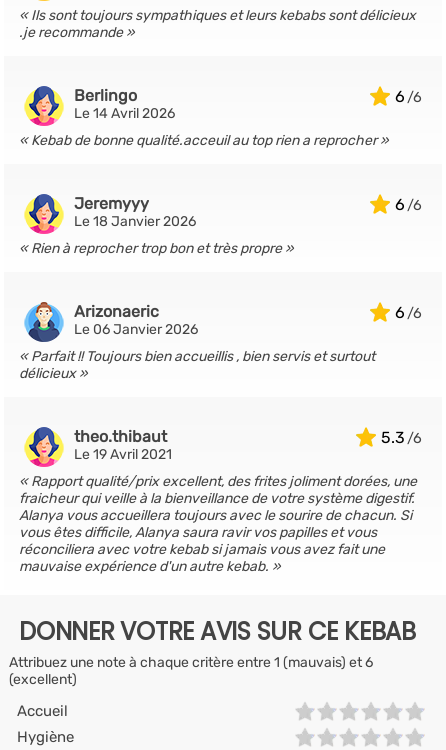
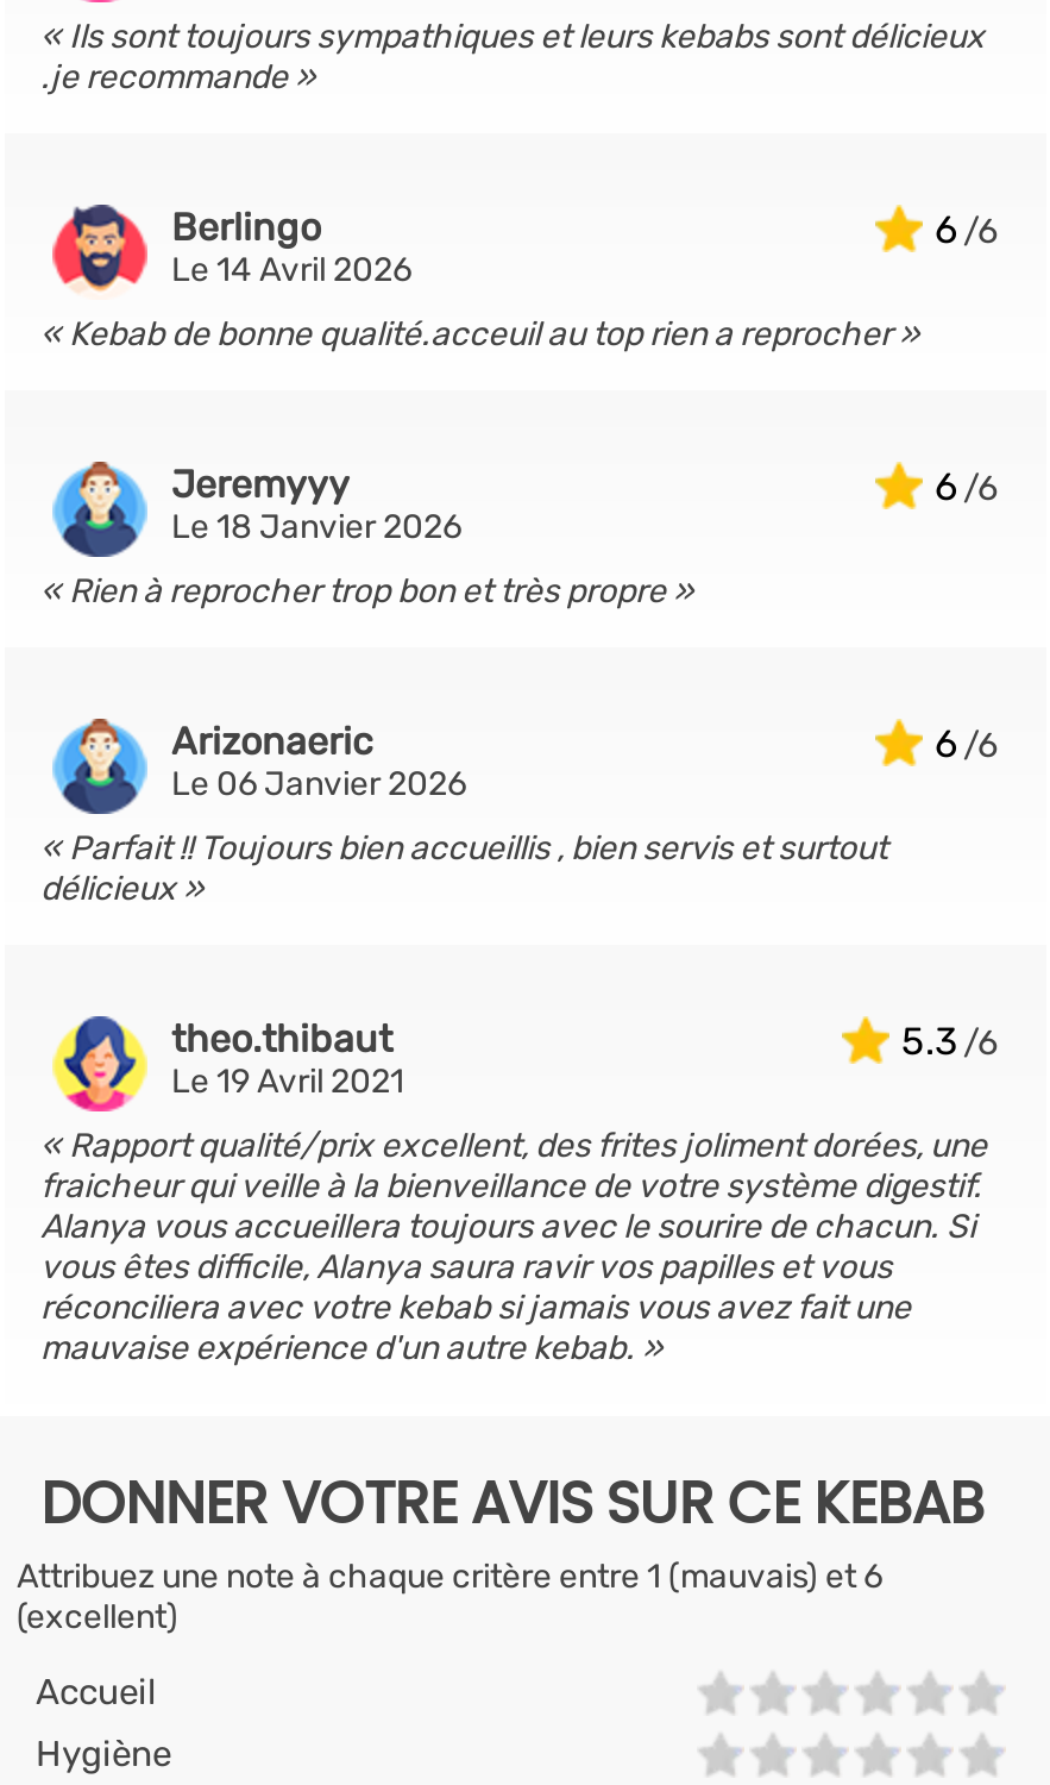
- [image]
+ [image]

- [image]
+ [image]
